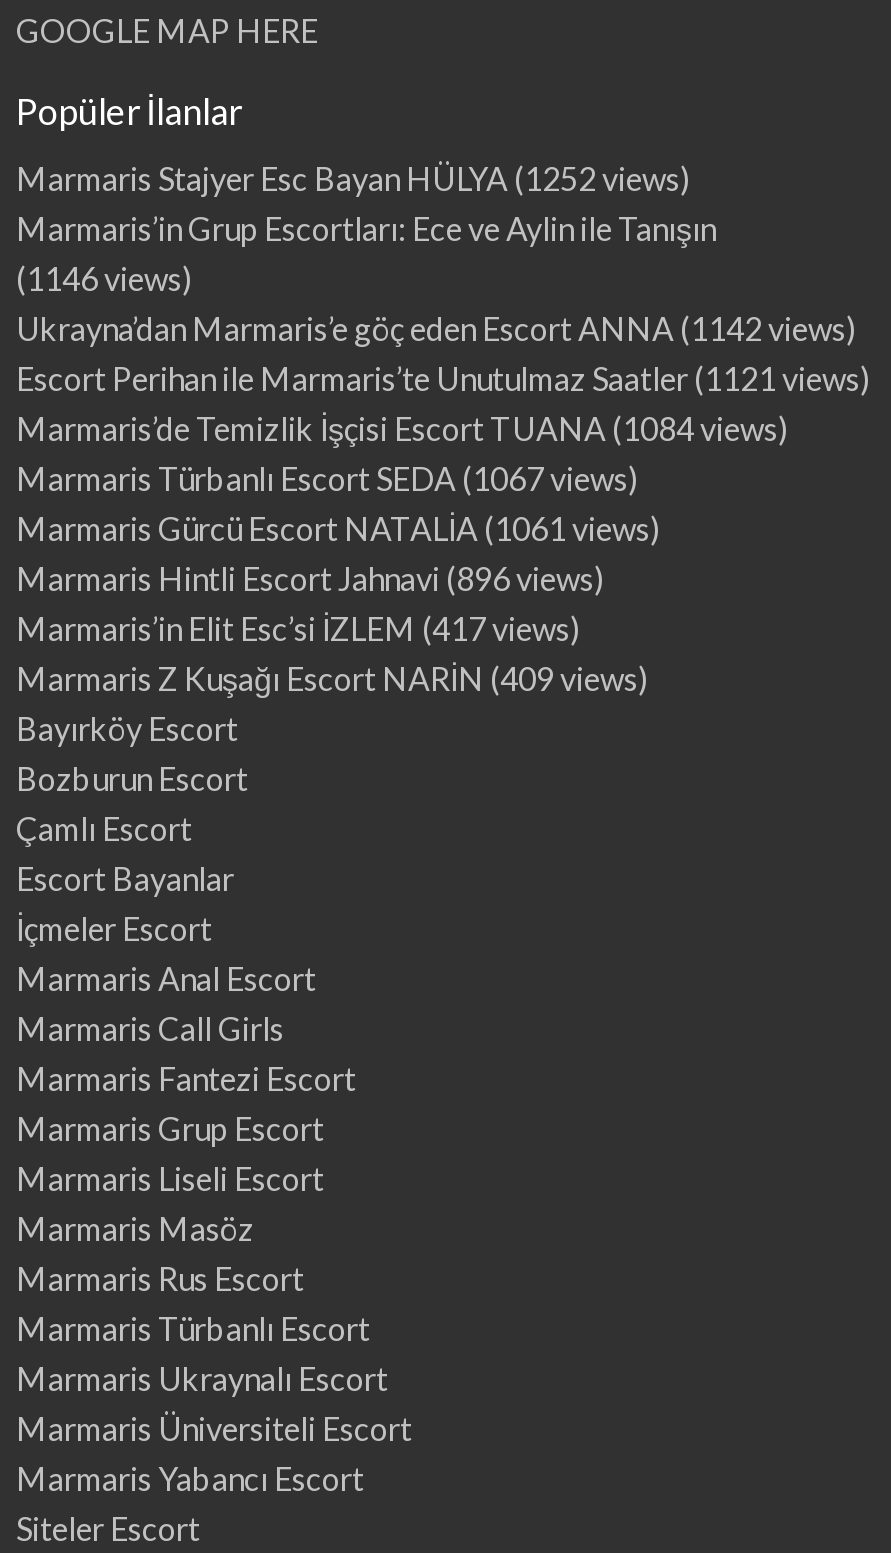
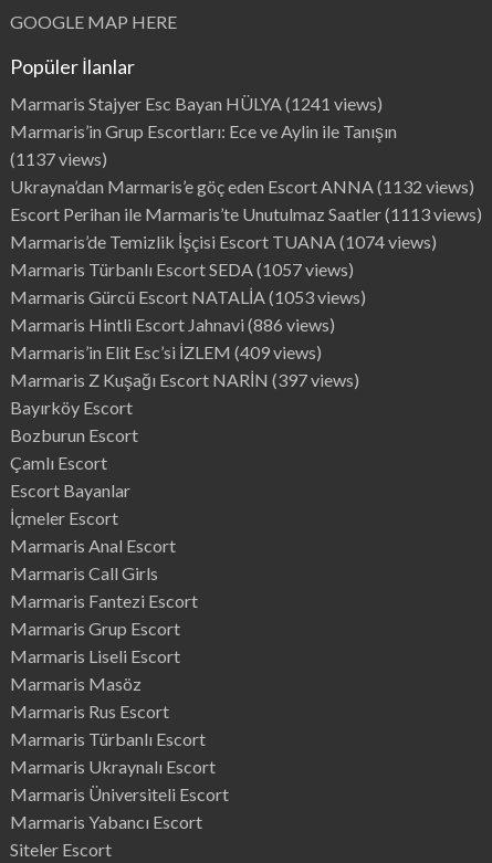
- Marmaris Stajyer Esc Bayan HÜLYA (1252 views)
+ Marmaris Stajyer Esc Bayan HÜLYA (1241 views)

- (1146 views)
+ (1137 views)

- Ukrayna’dan Marmaris’e göç eden Escort ANNA (1142 views)
+ Ukrayna’dan Marmaris’e göç eden Escort ANNA (1132 views)

- Escort Perihan ile Marmaris’te Unutulmaz Saatler (1121 views)
+ Escort Perihan ile Marmaris’te Unutulmaz Saatler (1113 views)

- Marmaris’de Temizlik İşçisi Escort TUANA (1084 views)
+ Marmaris’de Temizlik İşçisi Escort TUANA (1074 views)

- Marmaris Türbanlı Escort SEDA (1067 views)
+ Marmaris Türbanlı Escort SEDA (1057 views)

- Marmaris Gürcü Escort NATALİA (1061 views)
+ Marmaris Gürcü Escort NATALİA (1053 views)

- Marmaris Hintli Escort Jahnavi (896 views)
+ Marmaris Hintli Escort Jahnavi (886 views)

- Marmaris’in Elit Esc’si İZLEM (417 views)
+ Marmaris’in Elit Esc’si İZLEM (409 views)

- Marmaris Z Kuşağı Escort NARİN (409 views)
+ Marmaris Z Kuşağı Escort NARİN (397 views)
